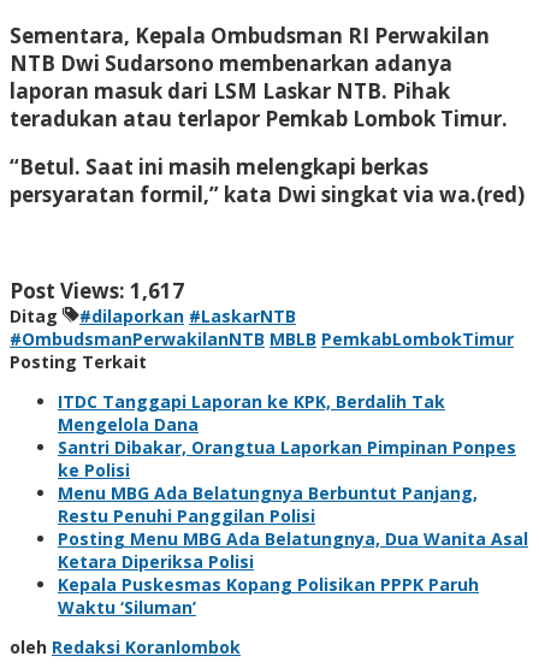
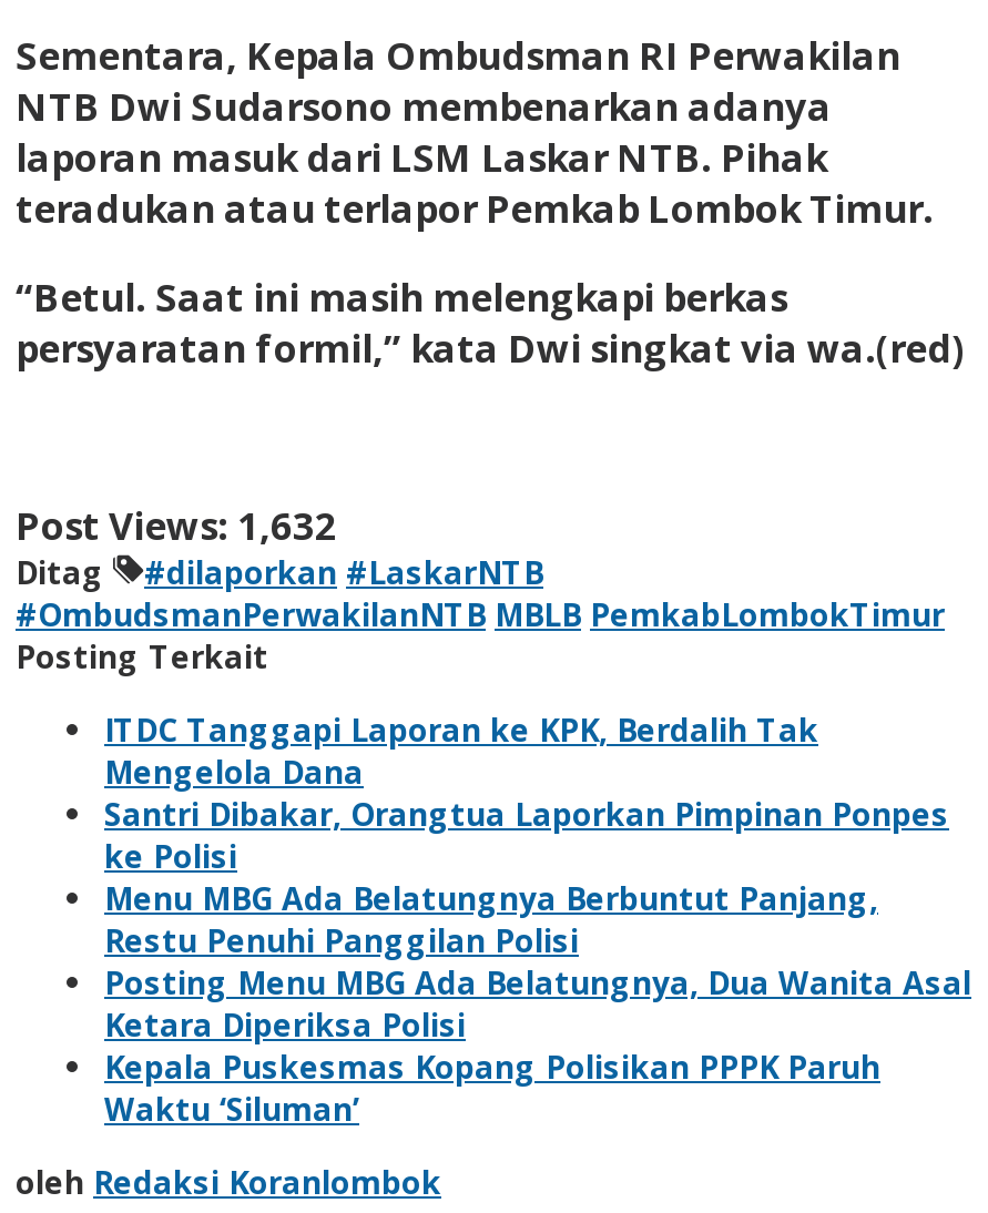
- Post Views: 1,617
+ Post Views: 1,632
